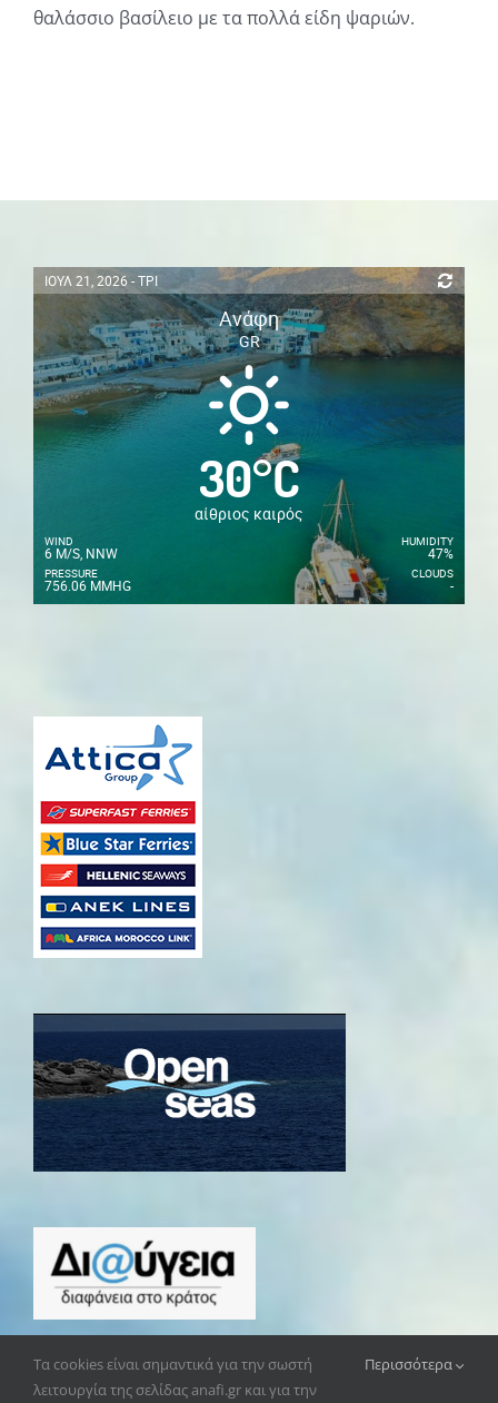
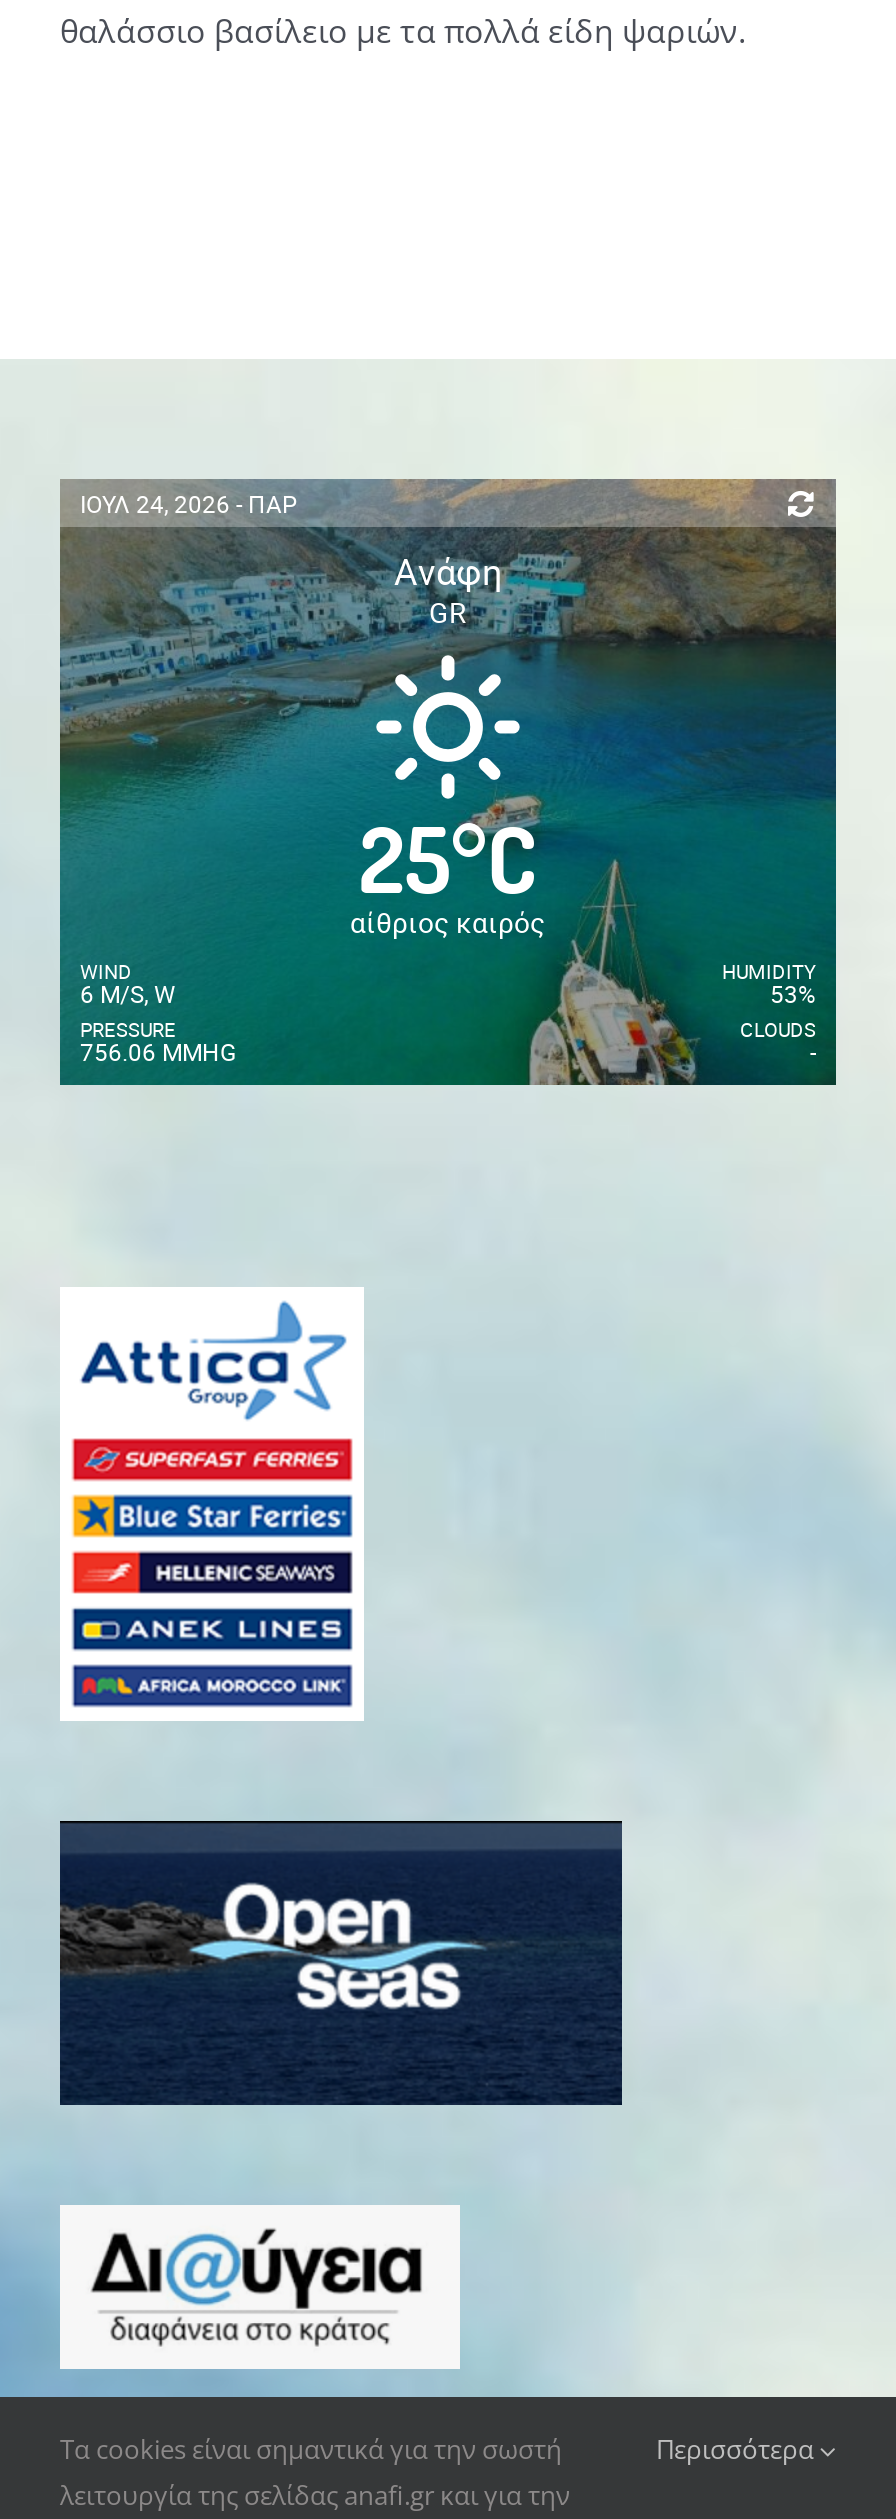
- ΙΟΥΛ 21, 2026 - ΤΡΙ
+ ΙΟΥΛ 24, 2026 - ΠΑΡ

- 30°C
+ 25°C

- 6 M/S, NNW
+ 6 M/S, W

- 47%
+ 53%
